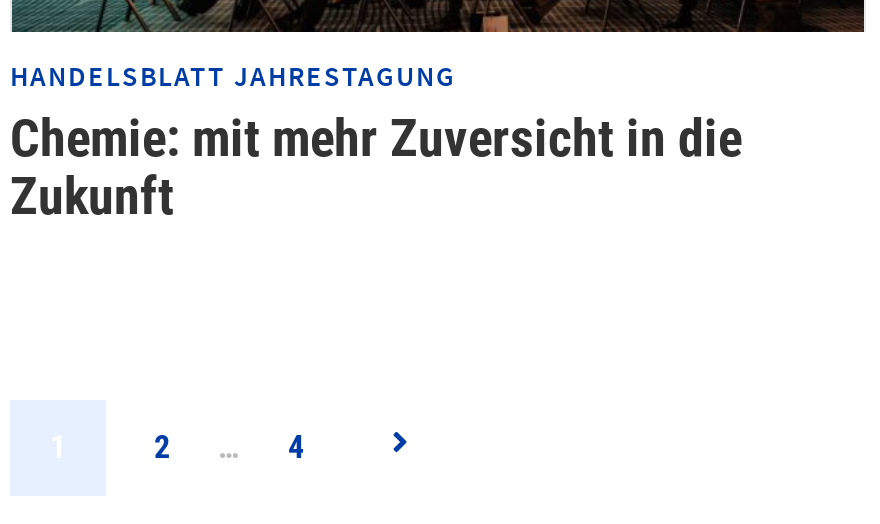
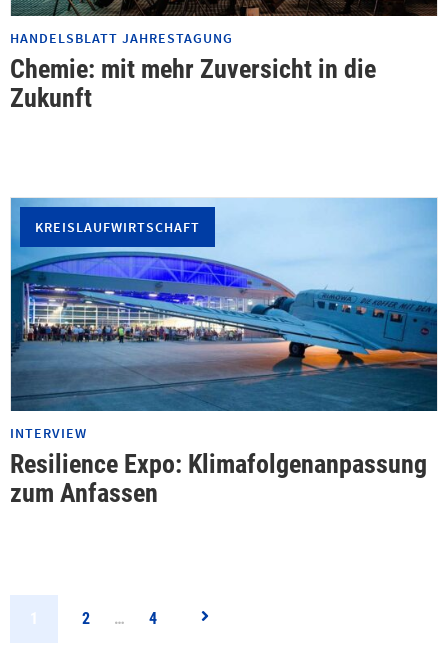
+ [image]
+ KREISLAUFWIRTSCHAFT

+ INTERVIEW
+ Resilience Expo: Klimafolgenanpassung
+ zum Anfassen
